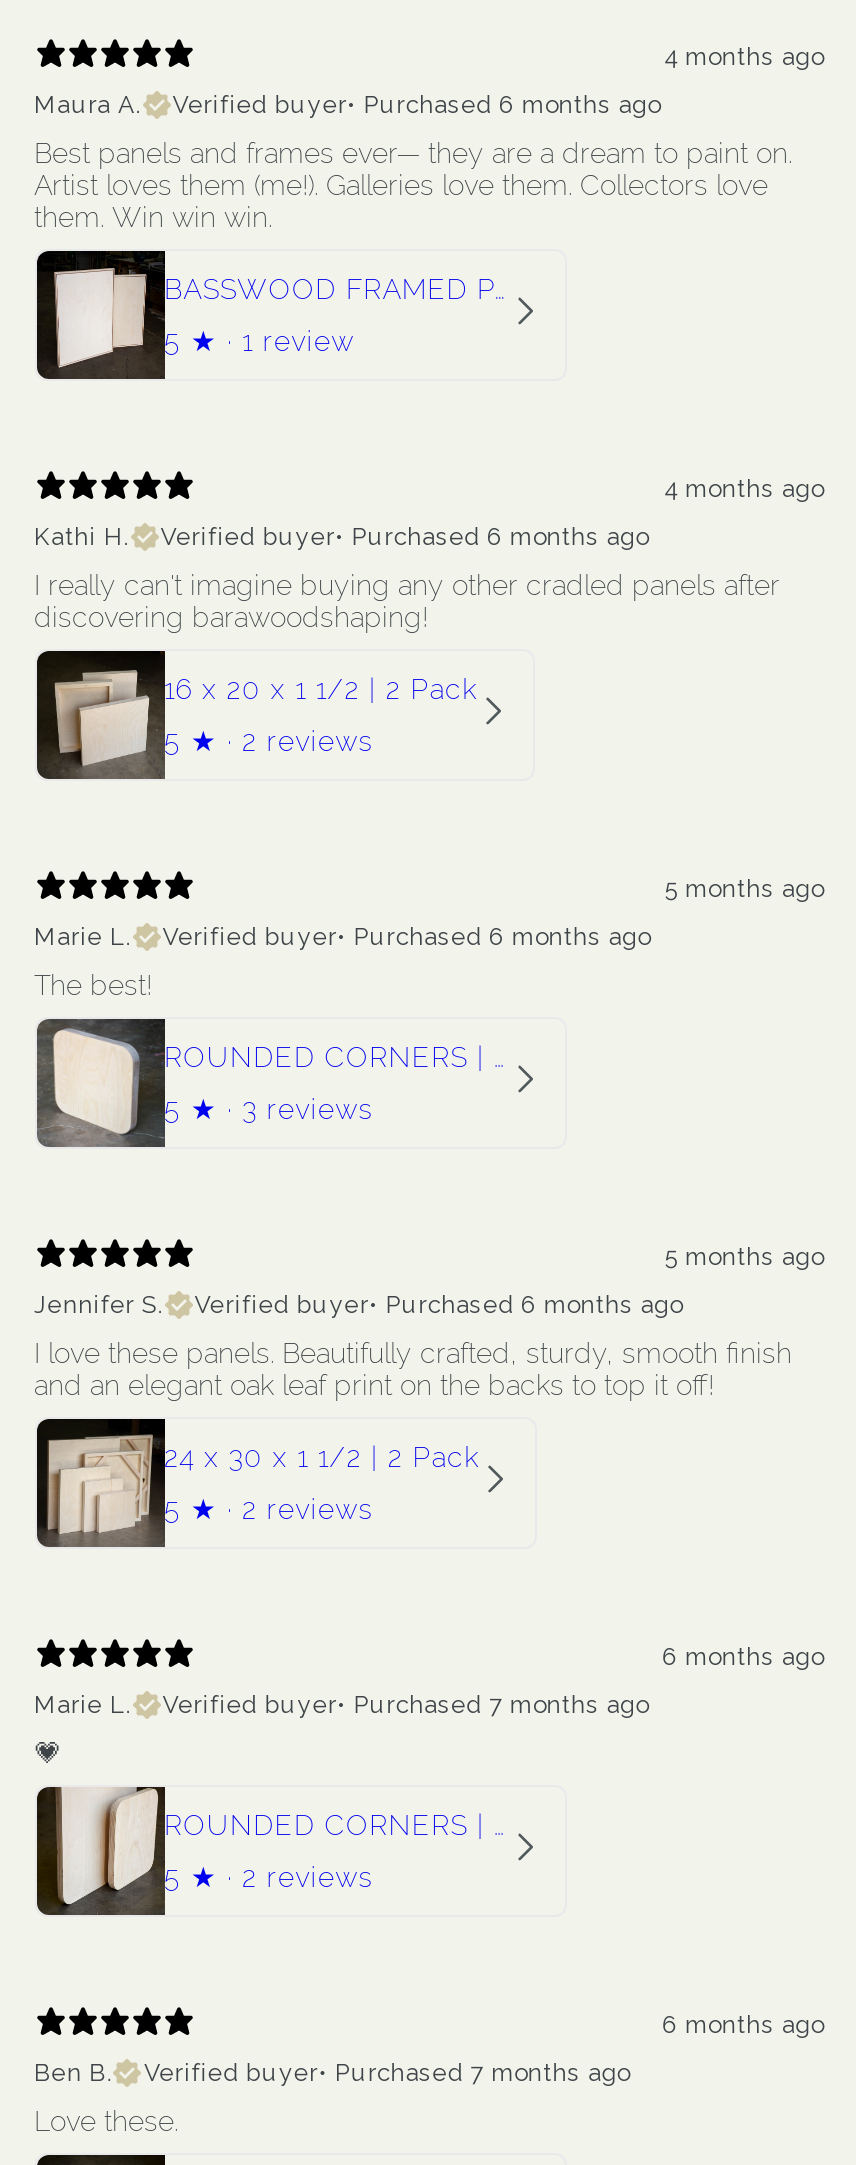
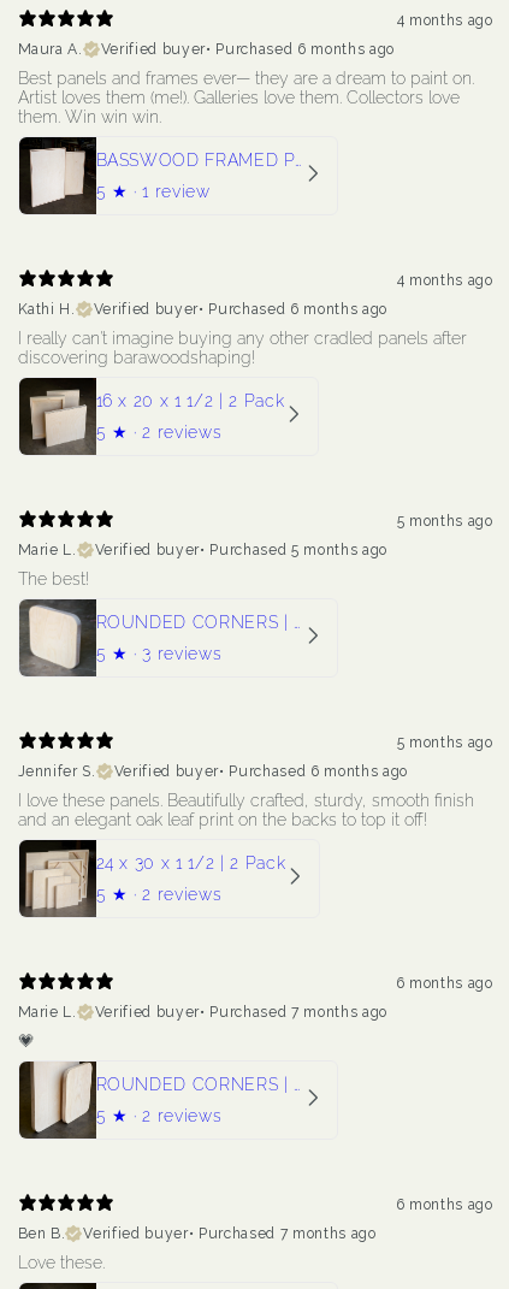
- Verified buyer• Purchased 6 months ago
+ Verified buyer• Purchased 5 months ago
